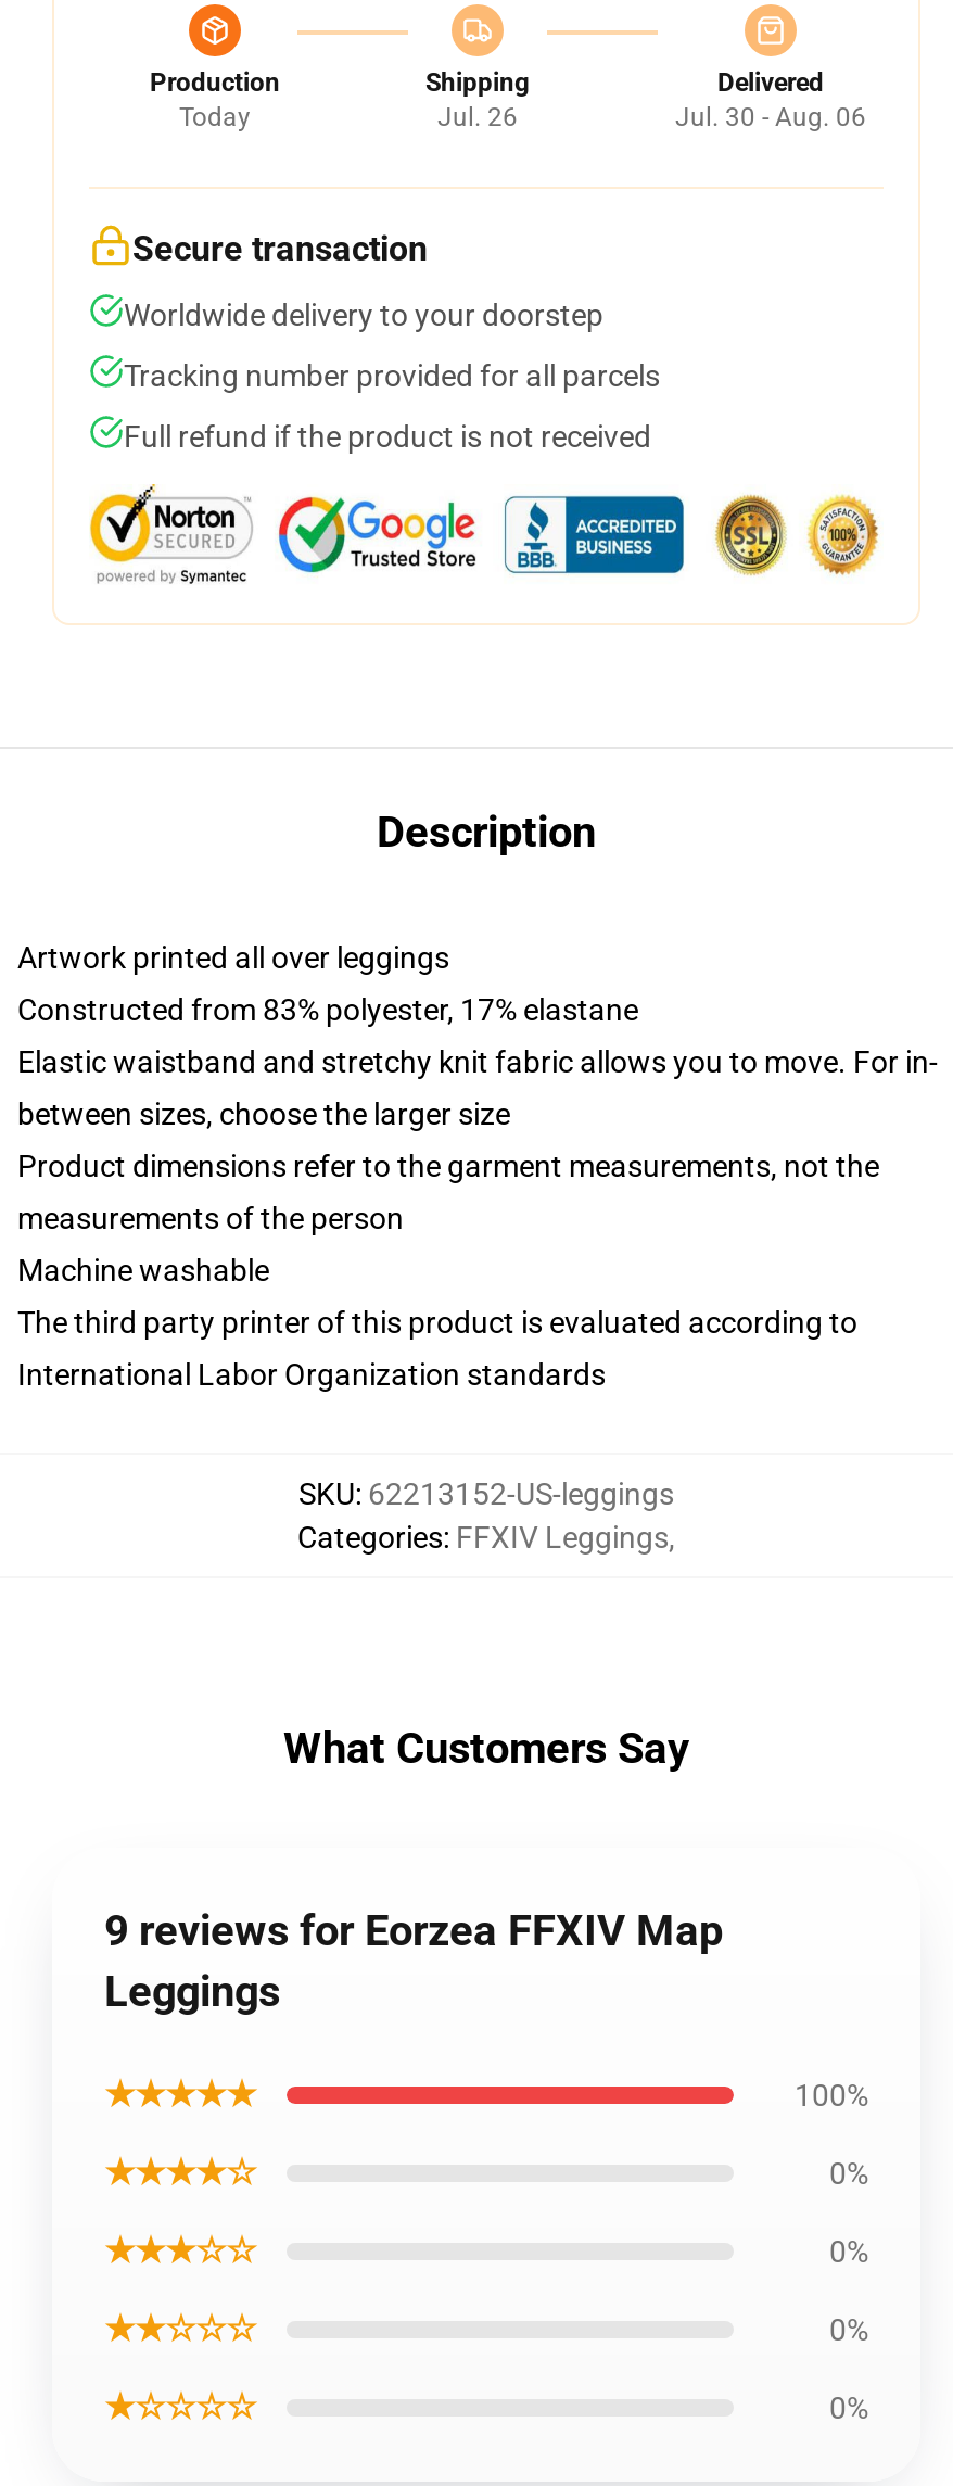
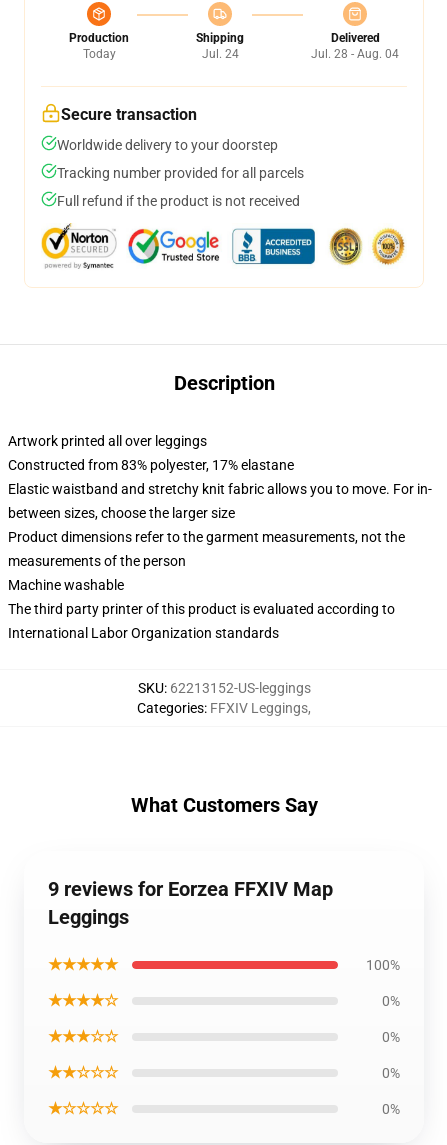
- Jul. 26
+ Jul. 24

- Jul. 30 - Aug. 06
+ Jul. 28 - Aug. 04
